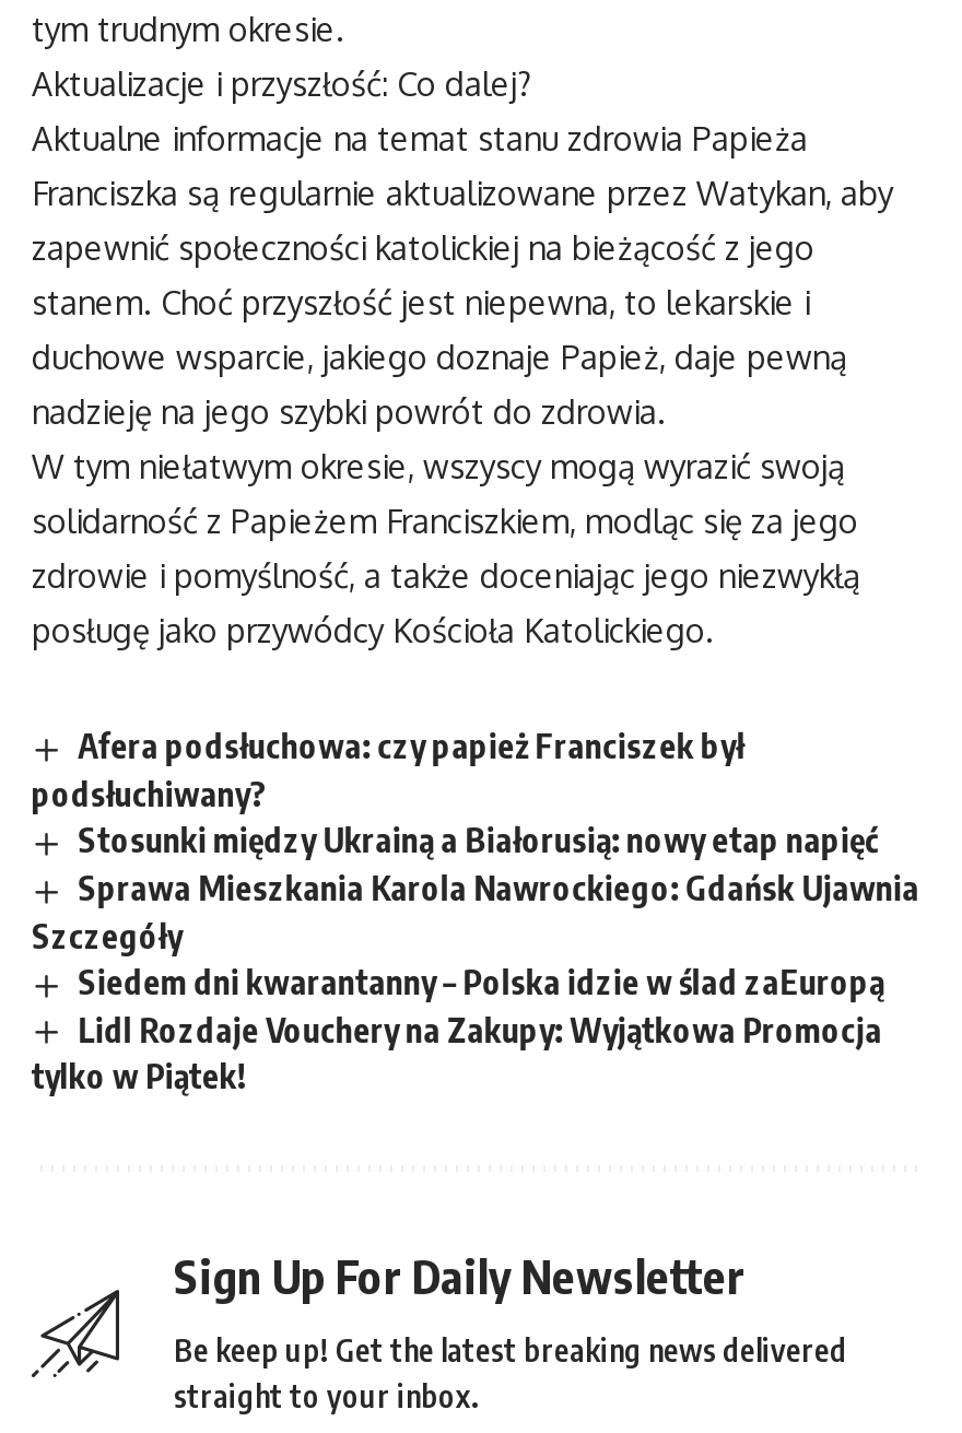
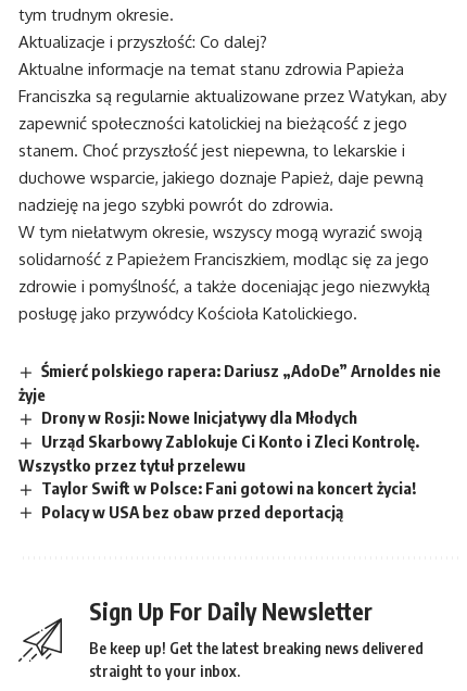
- Afera podsłuchowa: czy papież Franciszek był
- podsłuchiwany?
- Stosunki między Ukrainą a Białorusią: nowy etap napięć
- Sprawa Mieszkania Karola Nawrockiego: Gdańsk Ujawnia
- Szczegóły
- Siedem dni kwarantanny – Polska idzie w ślad zaEuropą
- Lidl Rozdaje Vouchery na Zakupy: Wyjątkowa Promocja
- tylko w Piątek!
+ Śmierć polskiego rapera: Dariusz „AdoDe” Arnoldes nie
+ żyje
+ Drony w Rosji: Nowe Inicjatywy dla Młodych
+ Urząd Skarbowy Zablokuje Ci Konto i Zleci Kontrolę.
+ Wszystko przez tytuł przelewu
+ Taylor Swift w Polsce: Fani gotowi na koncert życia!
+ Polacy w USA bez obaw przed deportacją
